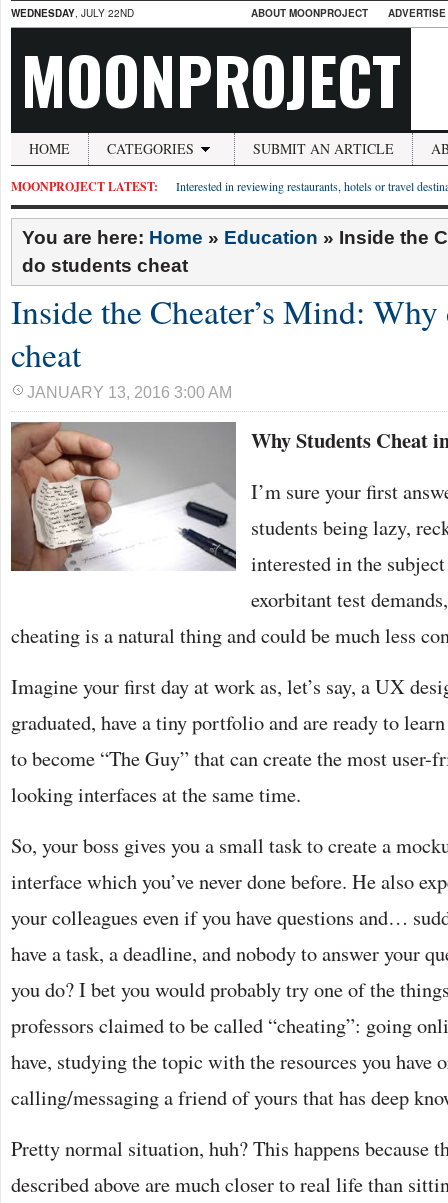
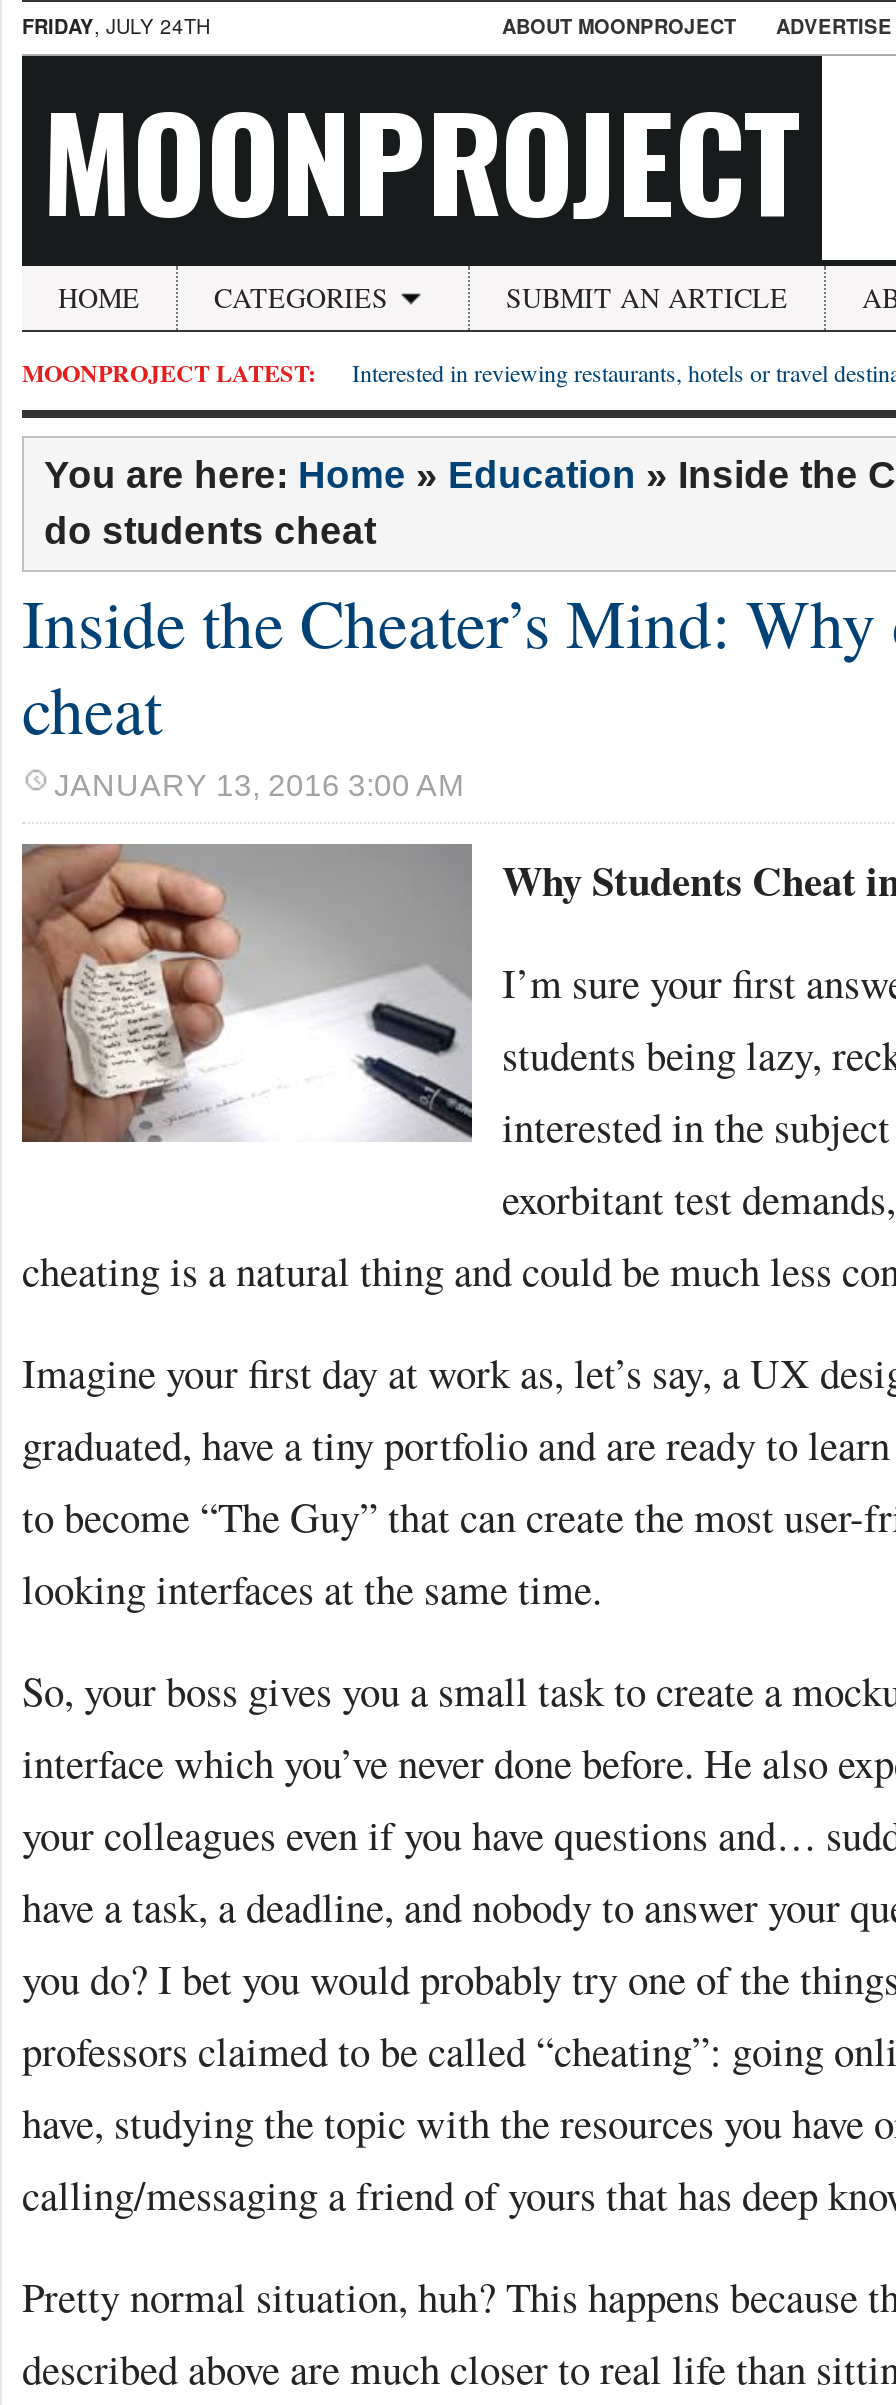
- WEDNESDAY, JULY 22ND
+ FRIDAY, JULY 24TH
